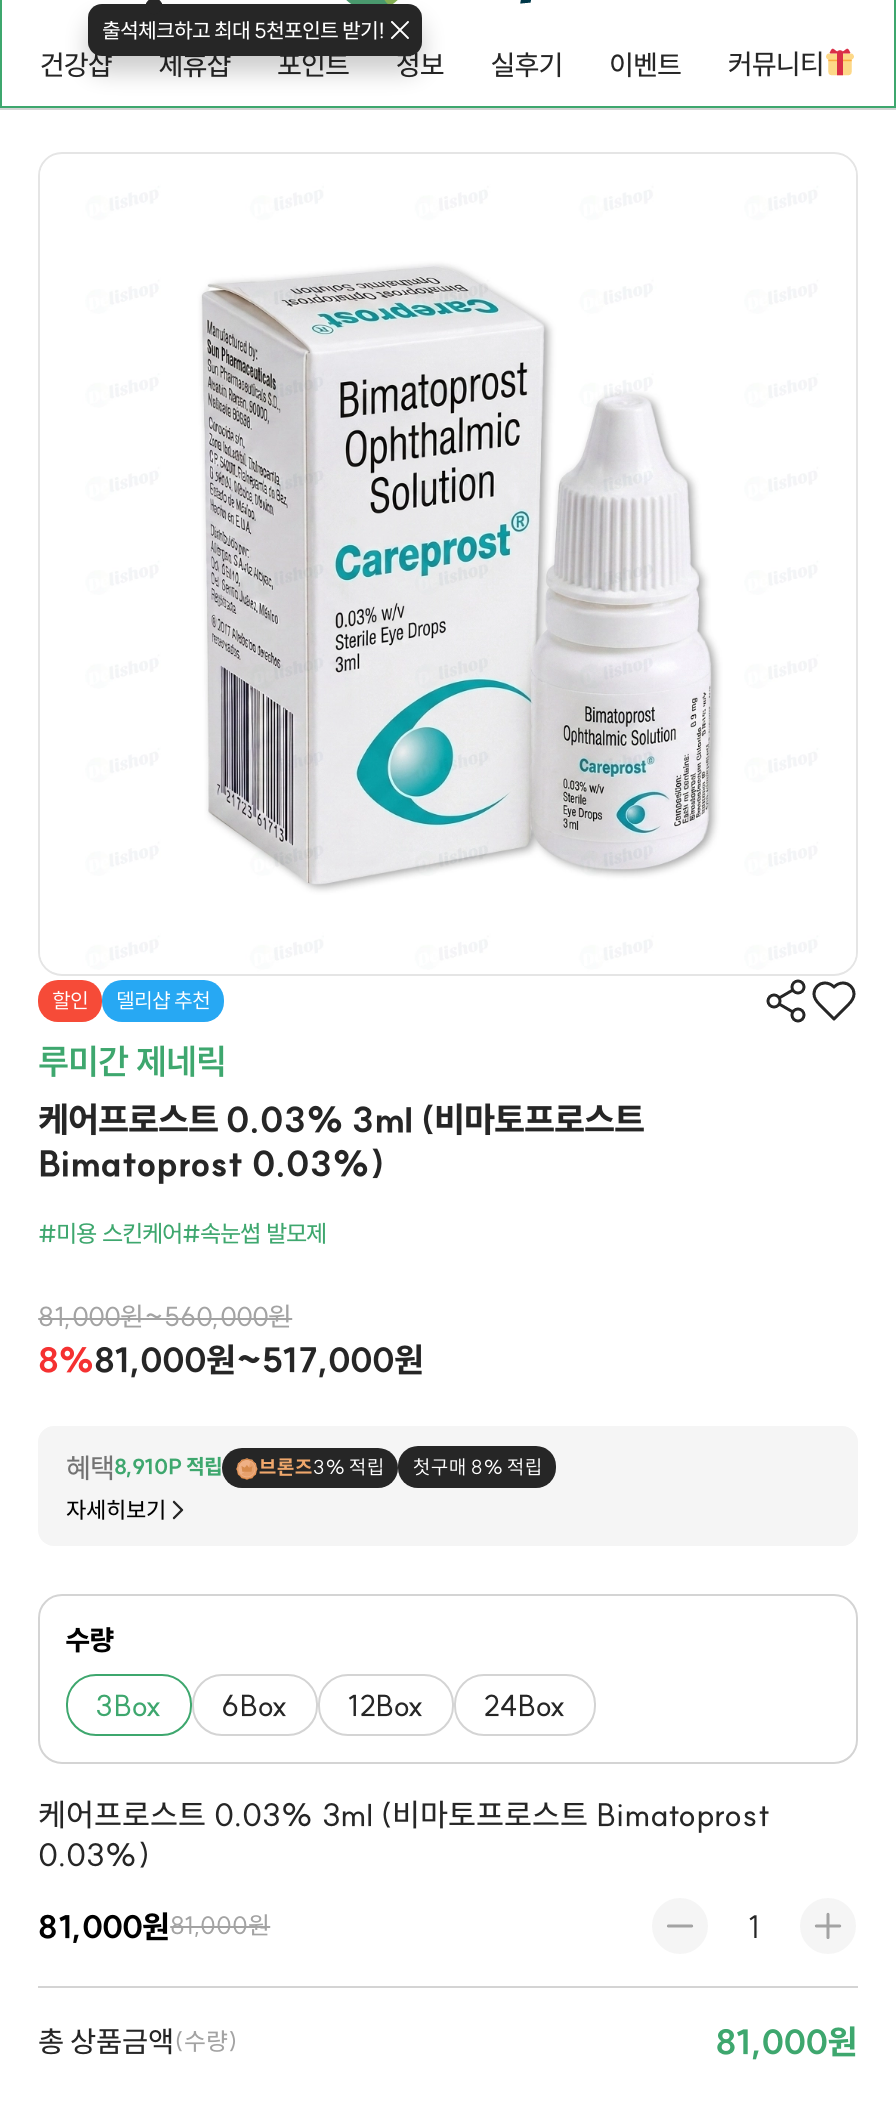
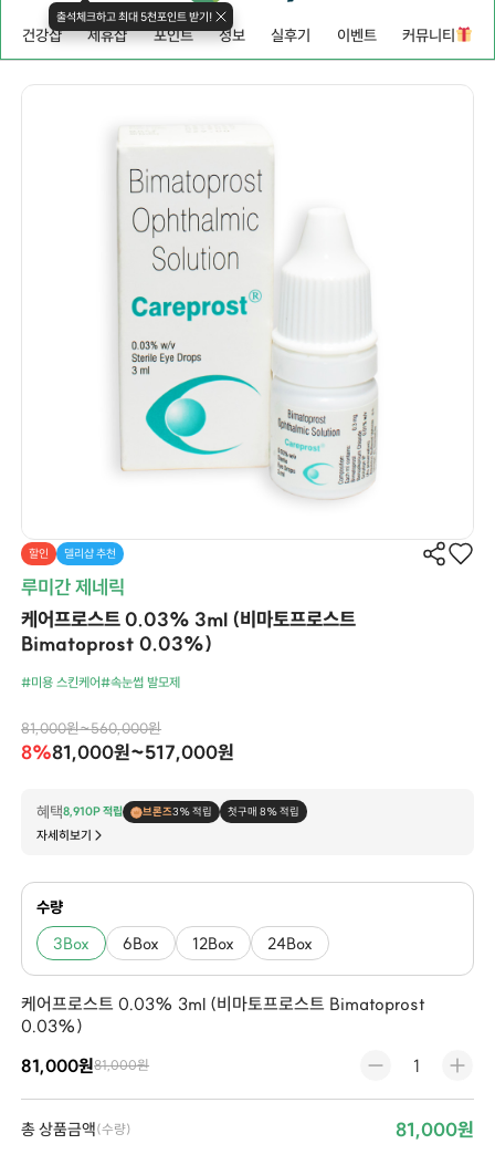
- [image]
+ [image]
